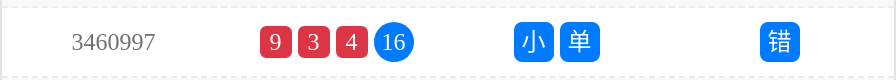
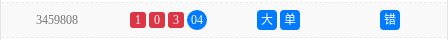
- 3460997
- 9
+ 3459808
+ 1
+ 0

- 4
- 16
- 小
+ 04
+ 大
